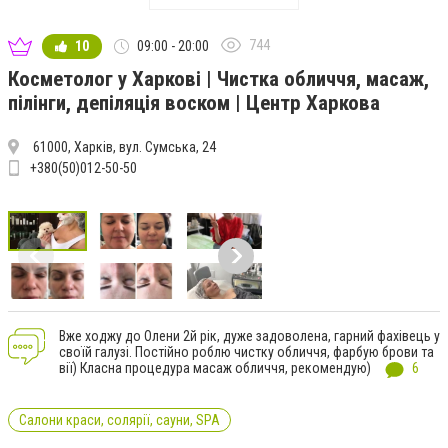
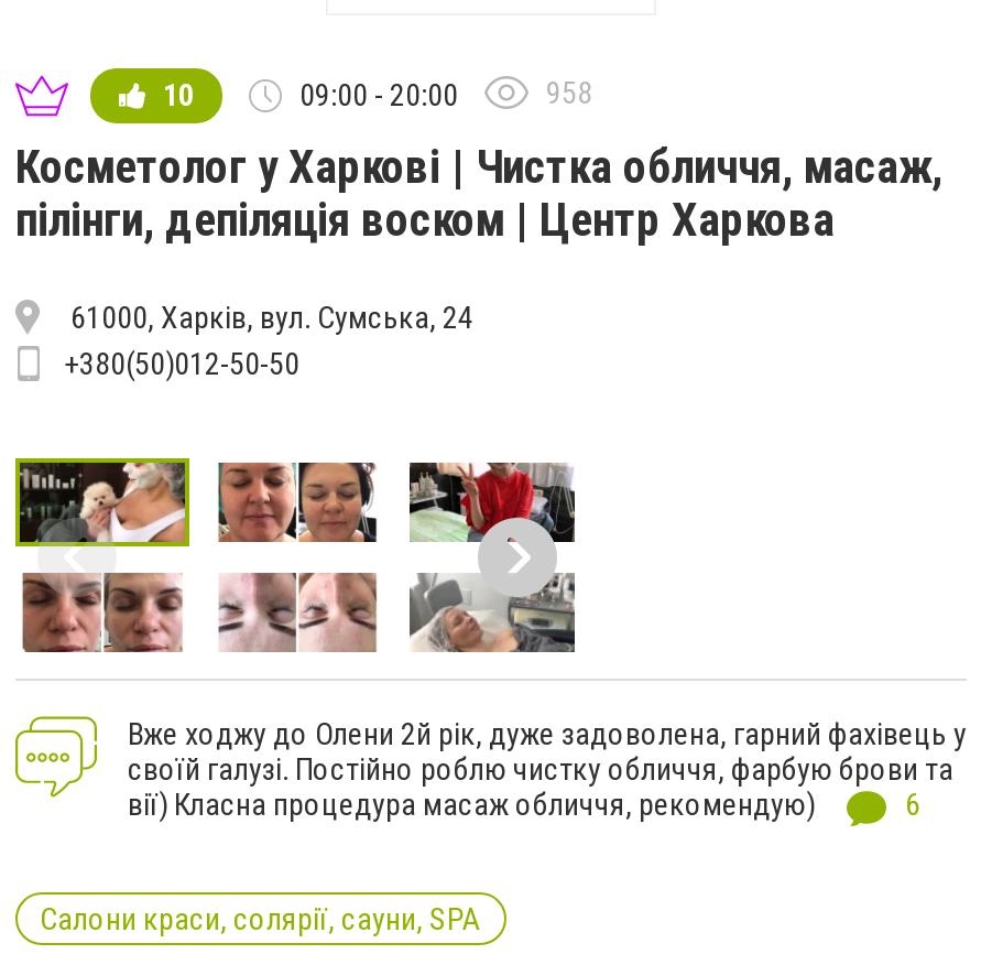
- 744
+ 958
